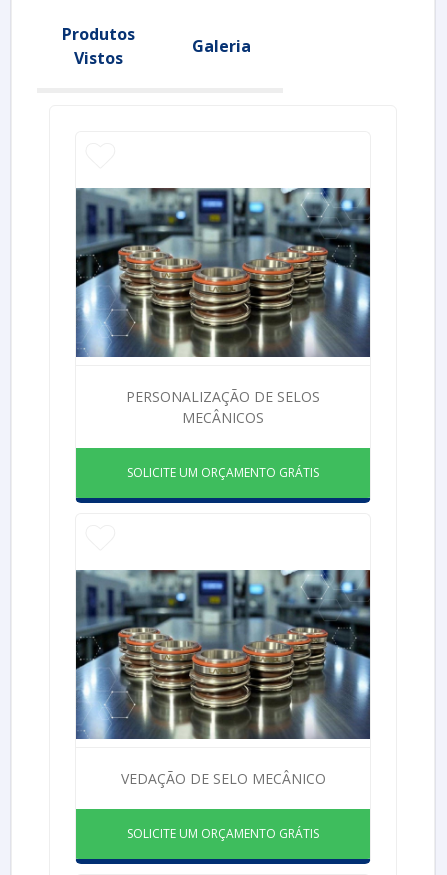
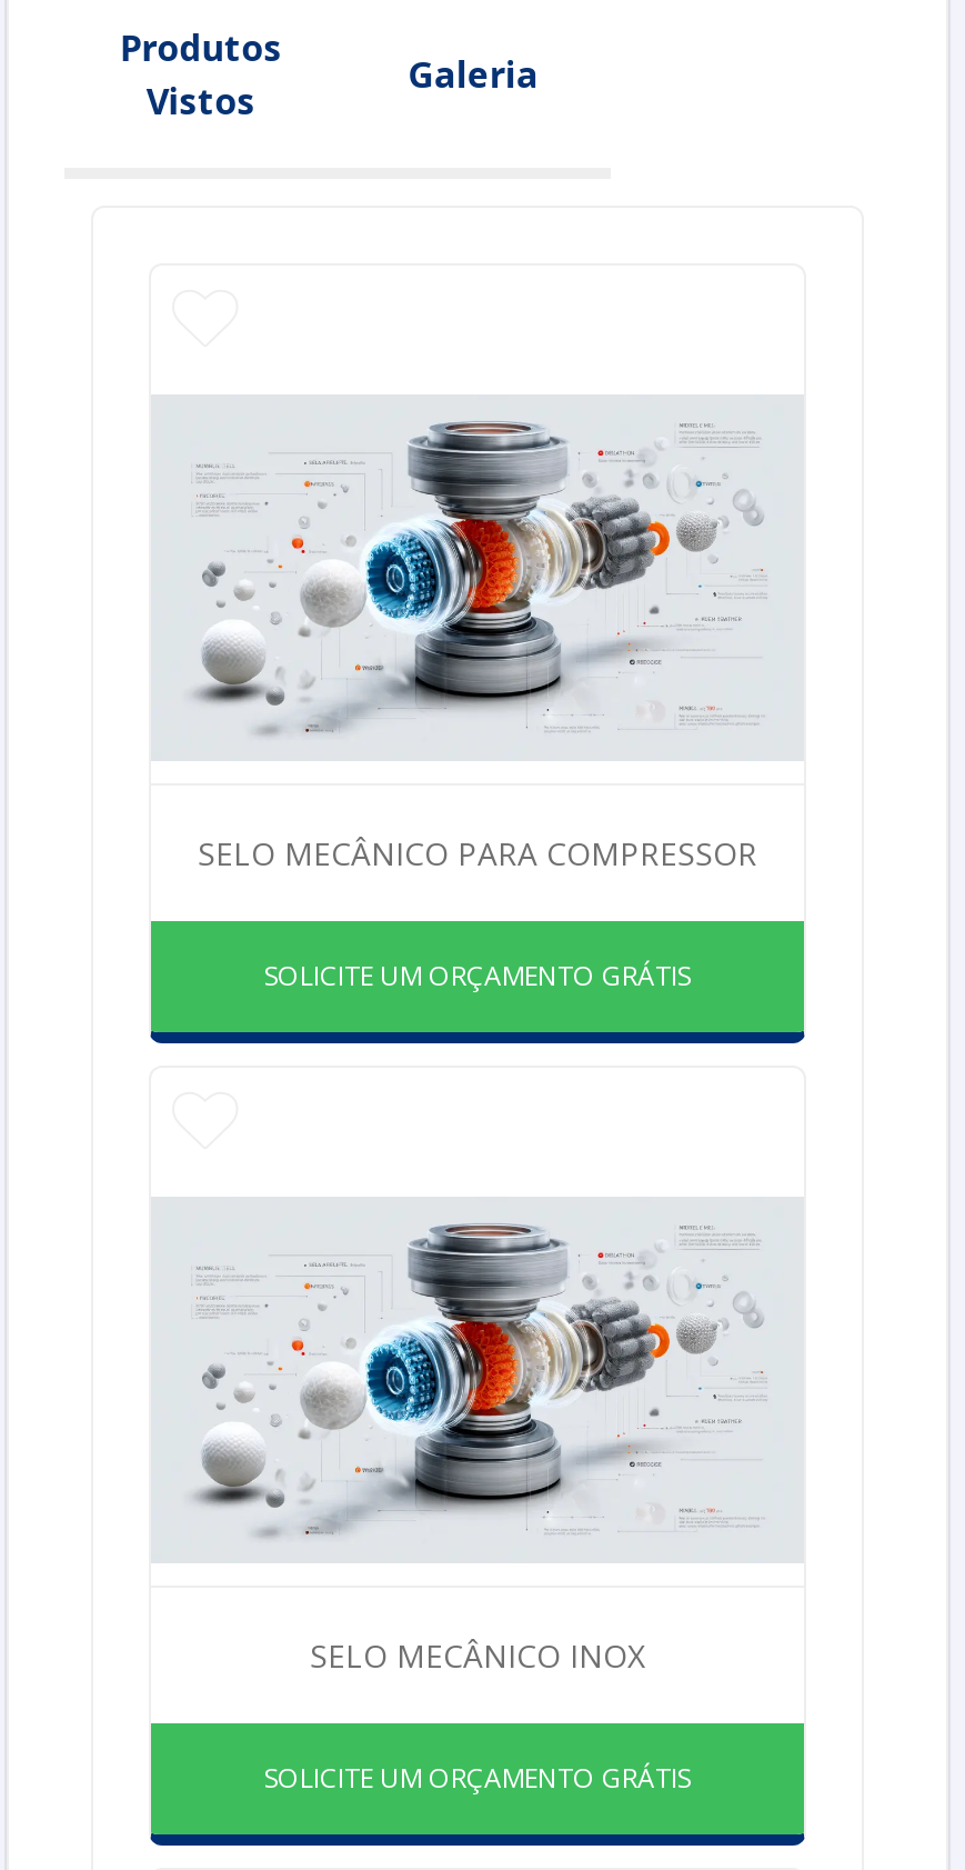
- [image]
- PERSONALIZAÇÃO DE SELOS
- MECÂNICOS
+ [image]
+ SELO MECÂNICO PARA COMPRESSOR

- [image]
- VEDAÇÃO DE SELO MECÂNICO
+ [image]
+ SELO MECÂNICO INOX
